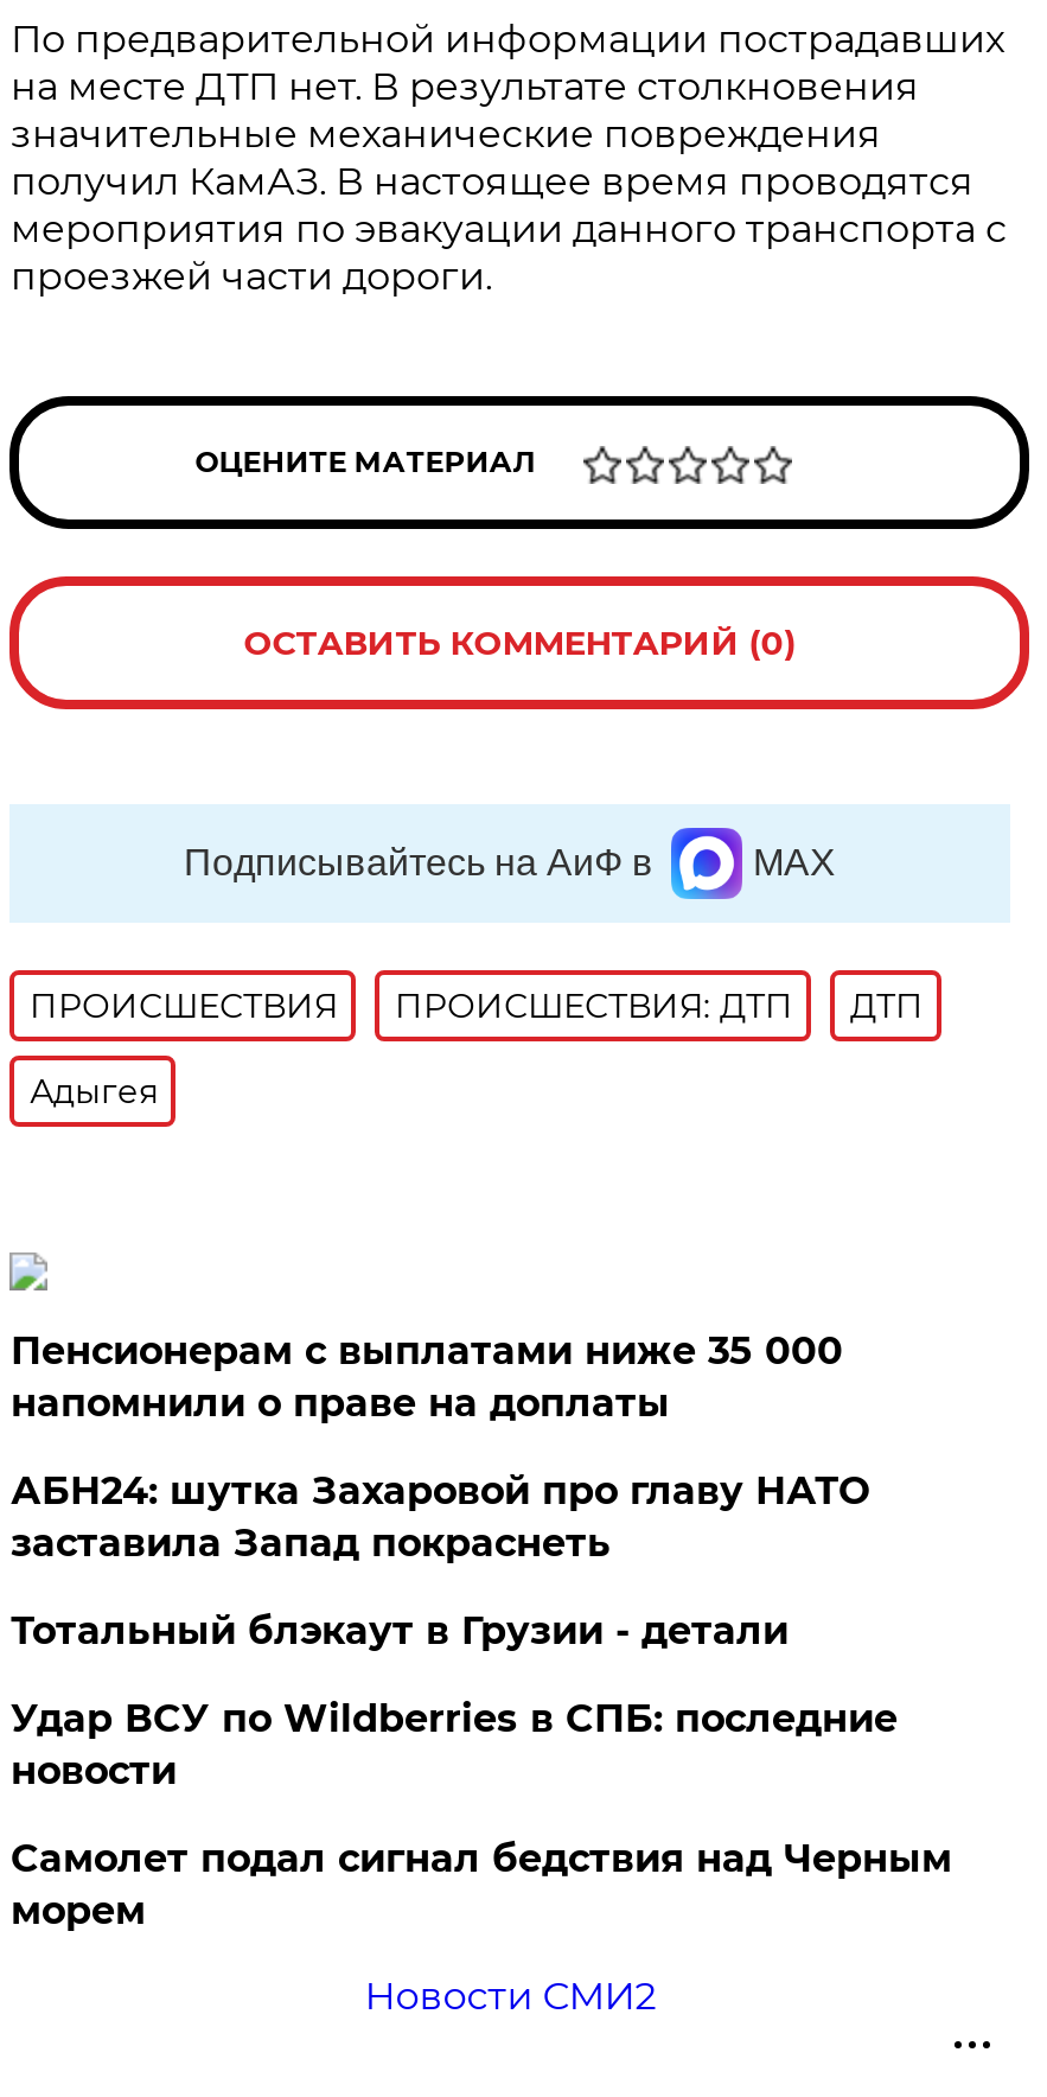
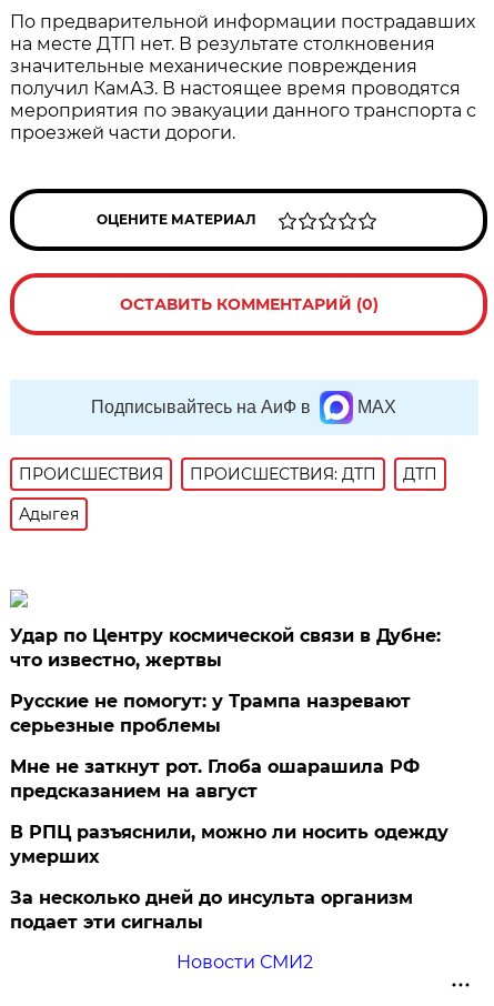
- Пенсионерам с выплатами ниже 35 000
- напомнили о праве на доплаты
+ Удар по Центру космической связи в Дубне:
+ что известно, жертвы

- АБН24: шутка Захаровой про главу НАТО
- заставила Запад покраснеть
+ Русские не помогут: у Трампа назревают
+ серьезные проблемы

- Тотальный блэкаут в Грузии - детали
+ Мне не заткнут рот. Глоба ошарашила РФ
+ предсказанием на август

- Удар ВСУ по Wildberries в СПБ: последние
- новости
+ В РПЦ разъяснили, можно ли носить одежду
+ умерших

- Самолет подал сигнал бедствия над Черным
- морем
+ За несколько дней до инсульта организм
+ подает эти сигналы
